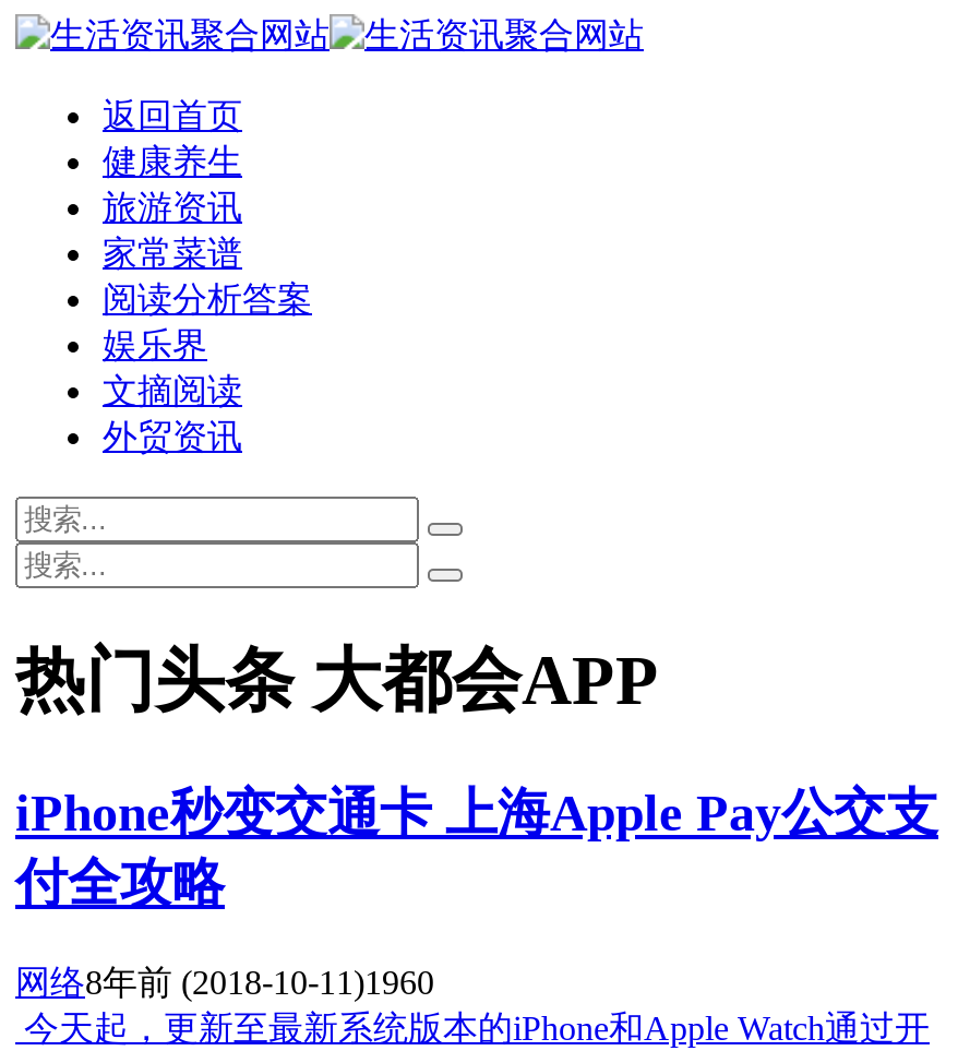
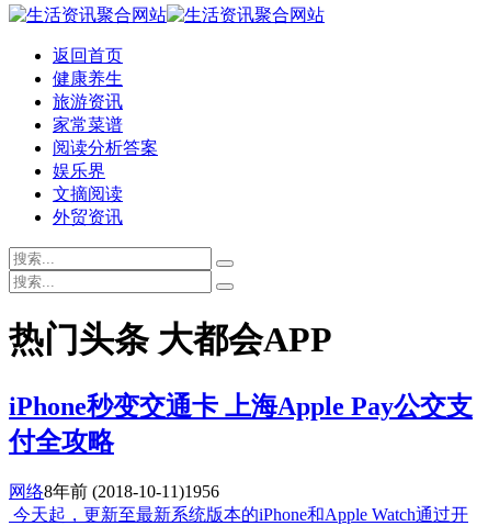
- 网络8年前(2018-10-11)1960
+ 网络8年前(2018-10-11)1956
